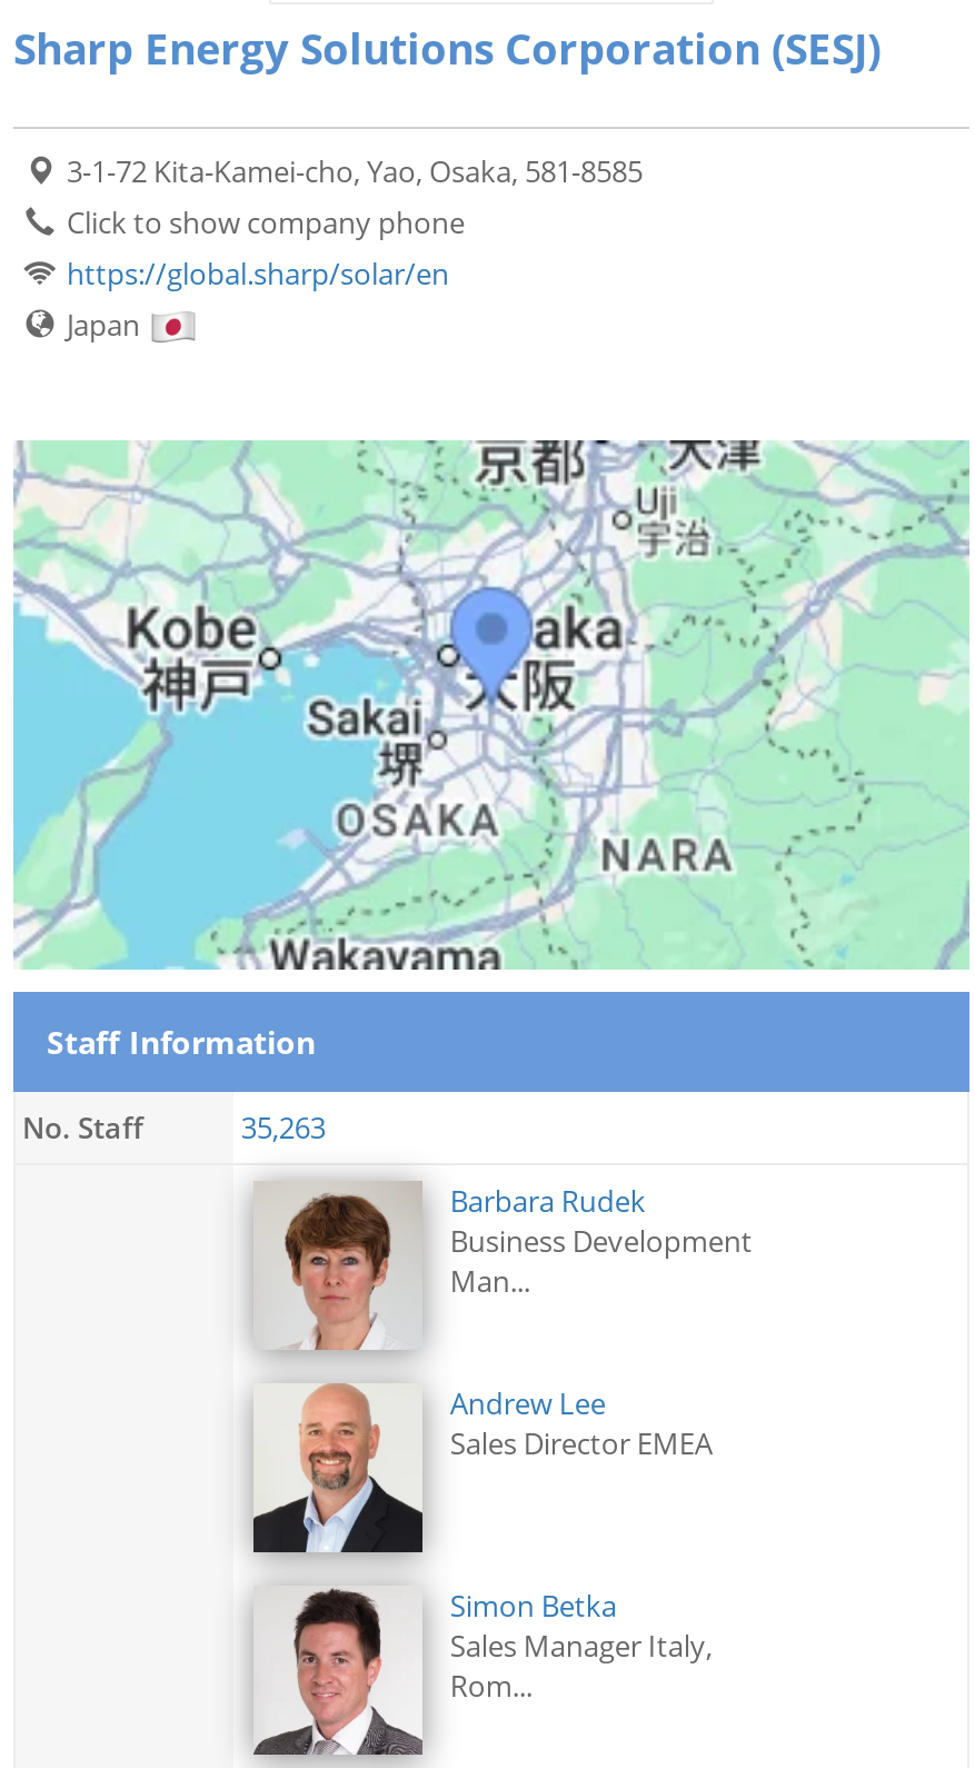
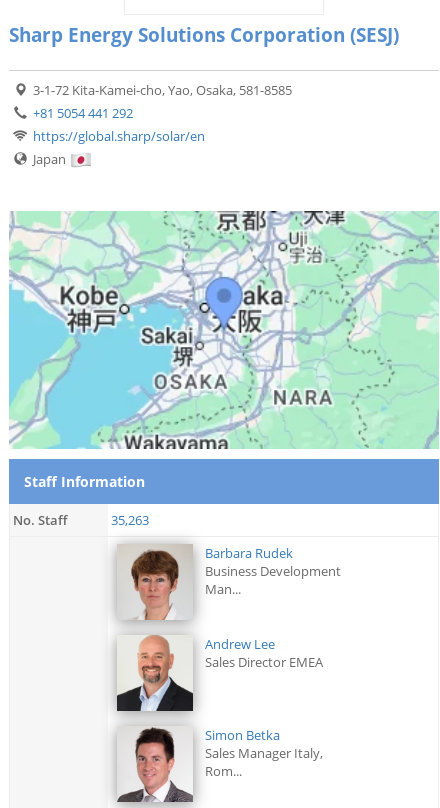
- Click to show company phone
+ +81 5054 441 292
